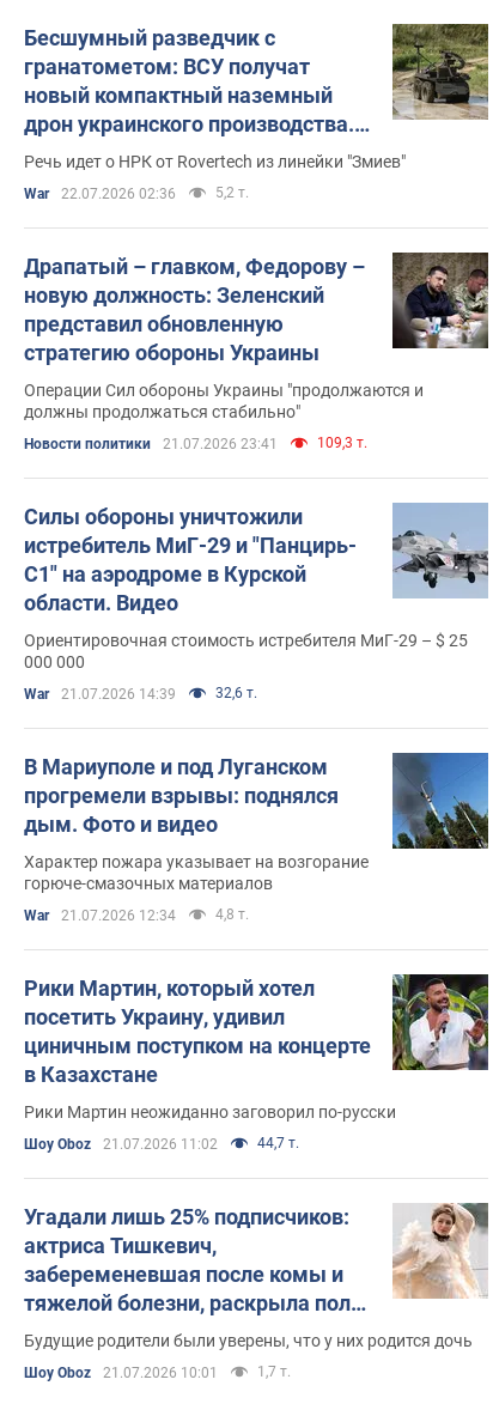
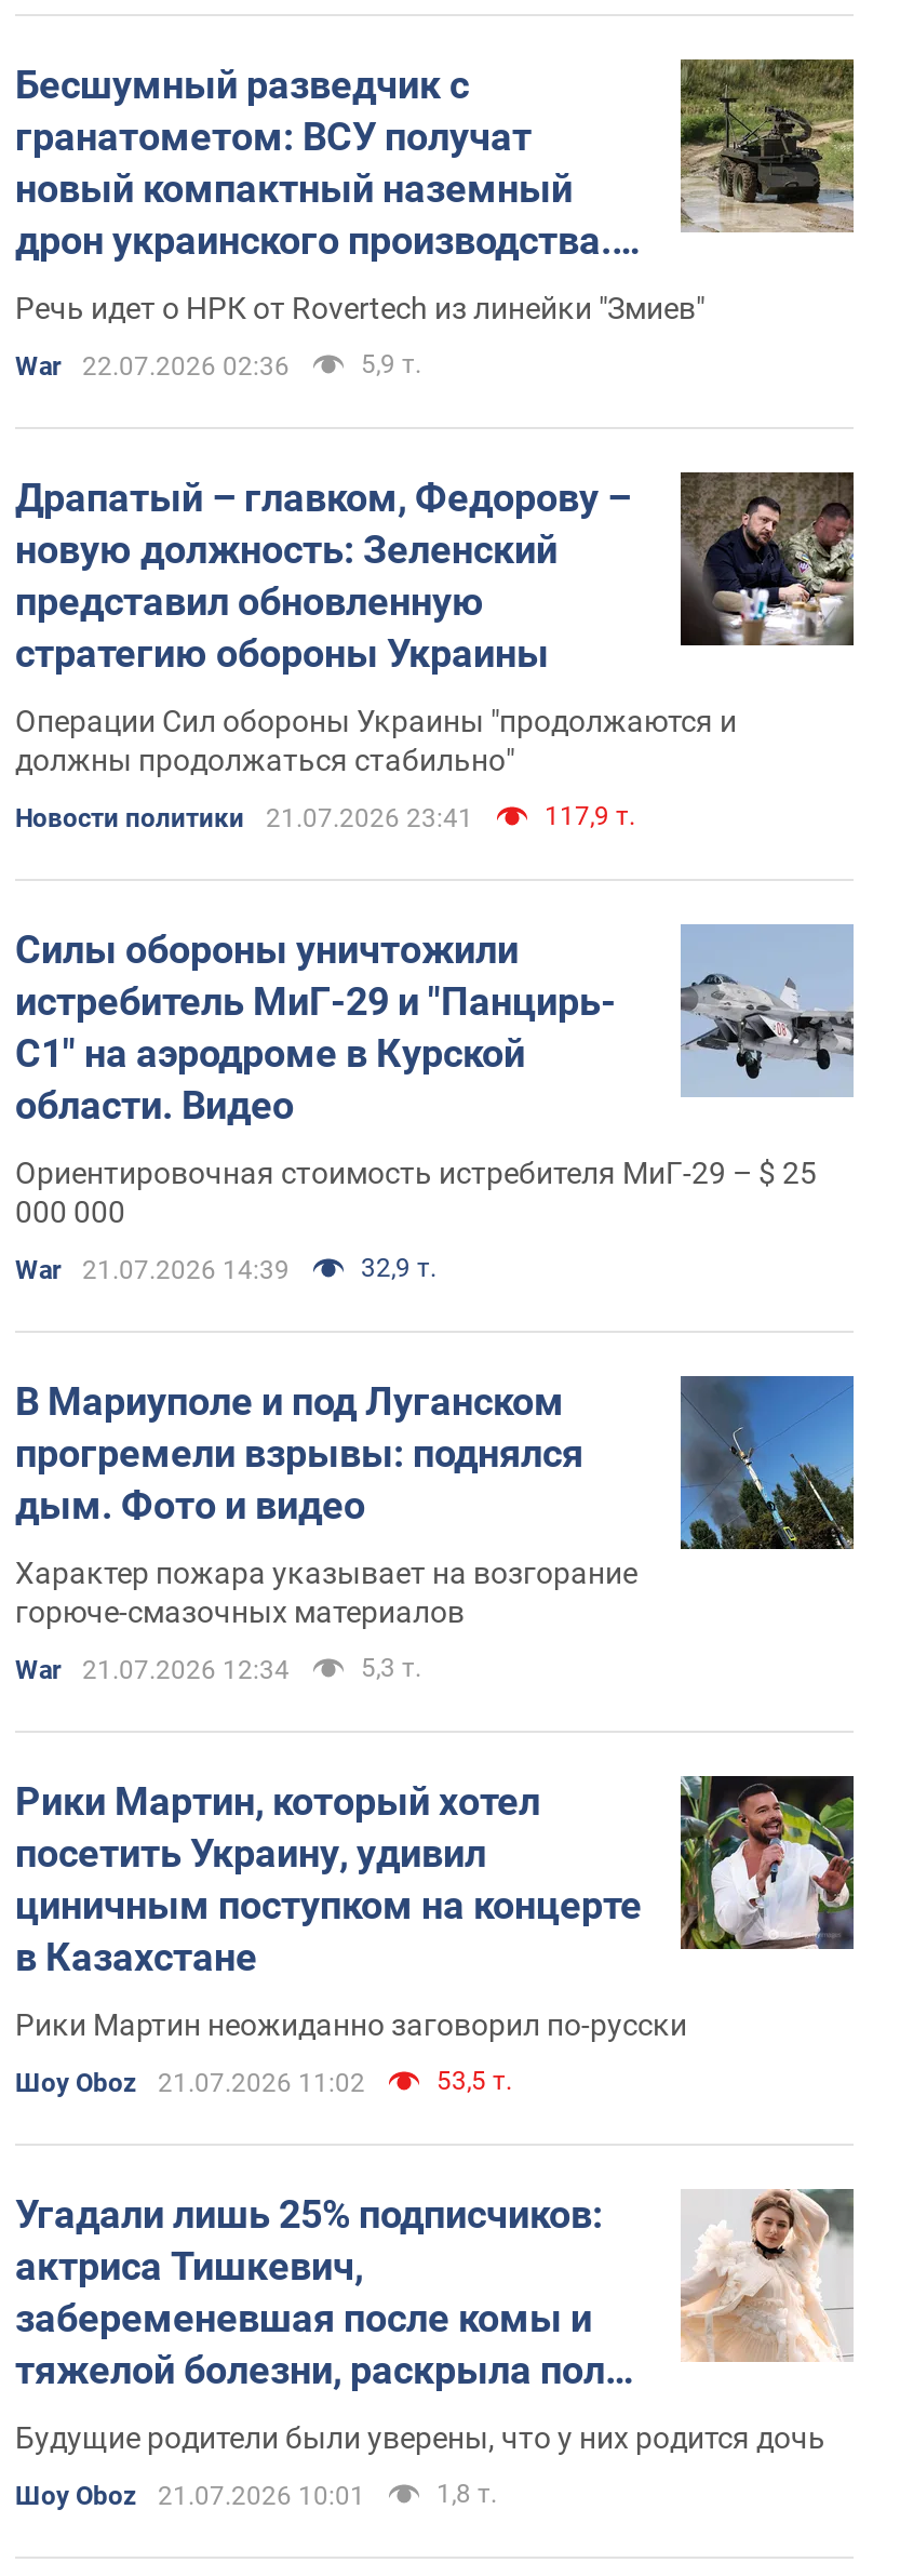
- 5,2 т.
+ 5,9 т.

- 109,3 т.
+ 117,9 т.

- 32,6 т.
+ 32,9 т.

- 4,8 т.
+ 5,3 т.

- 44,7 т.
+ 53,5 т.

- 1,7 т.
+ 1,8 т.
